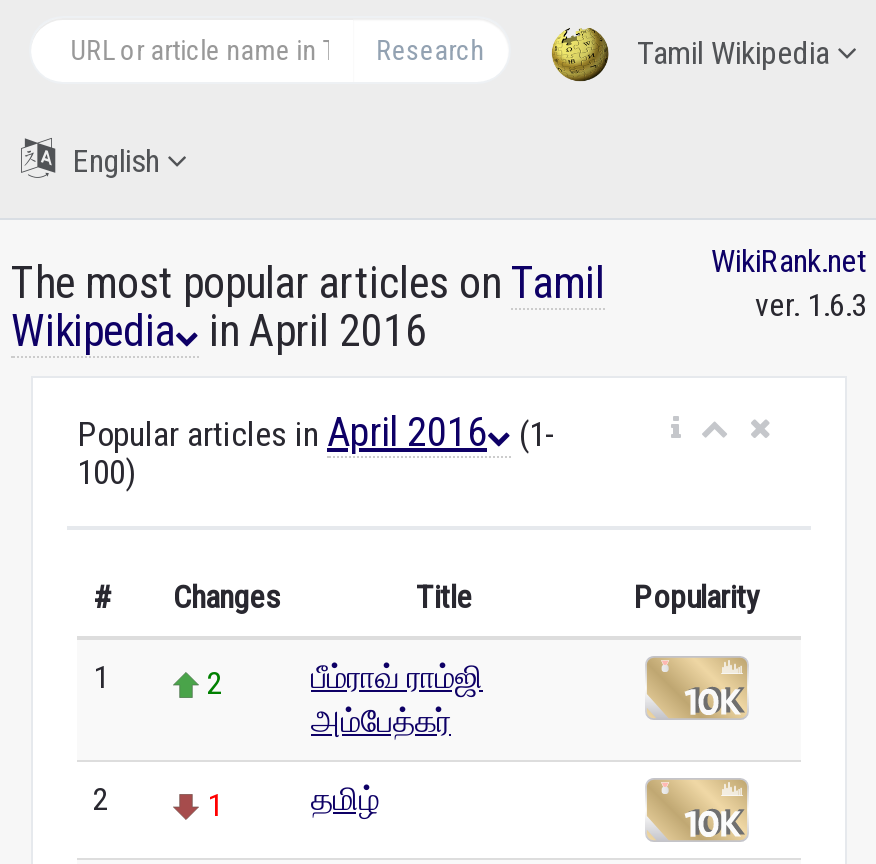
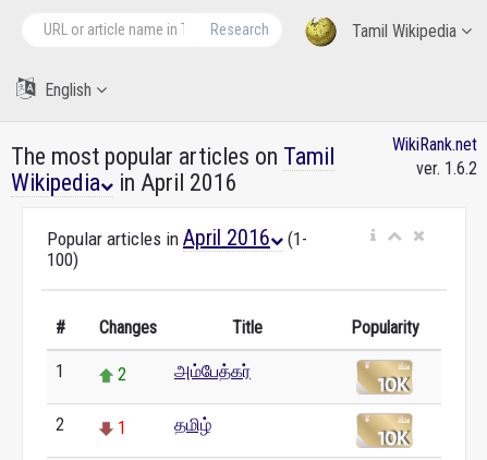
- ver. 1.6.3
+ ver. 1.6.2

- பீம்ராவ் ராம்ஜி
